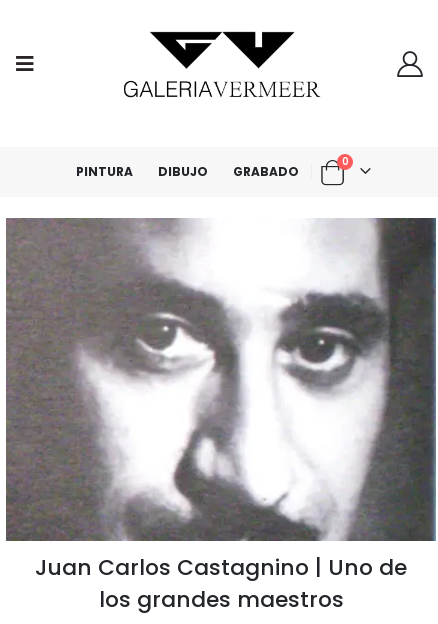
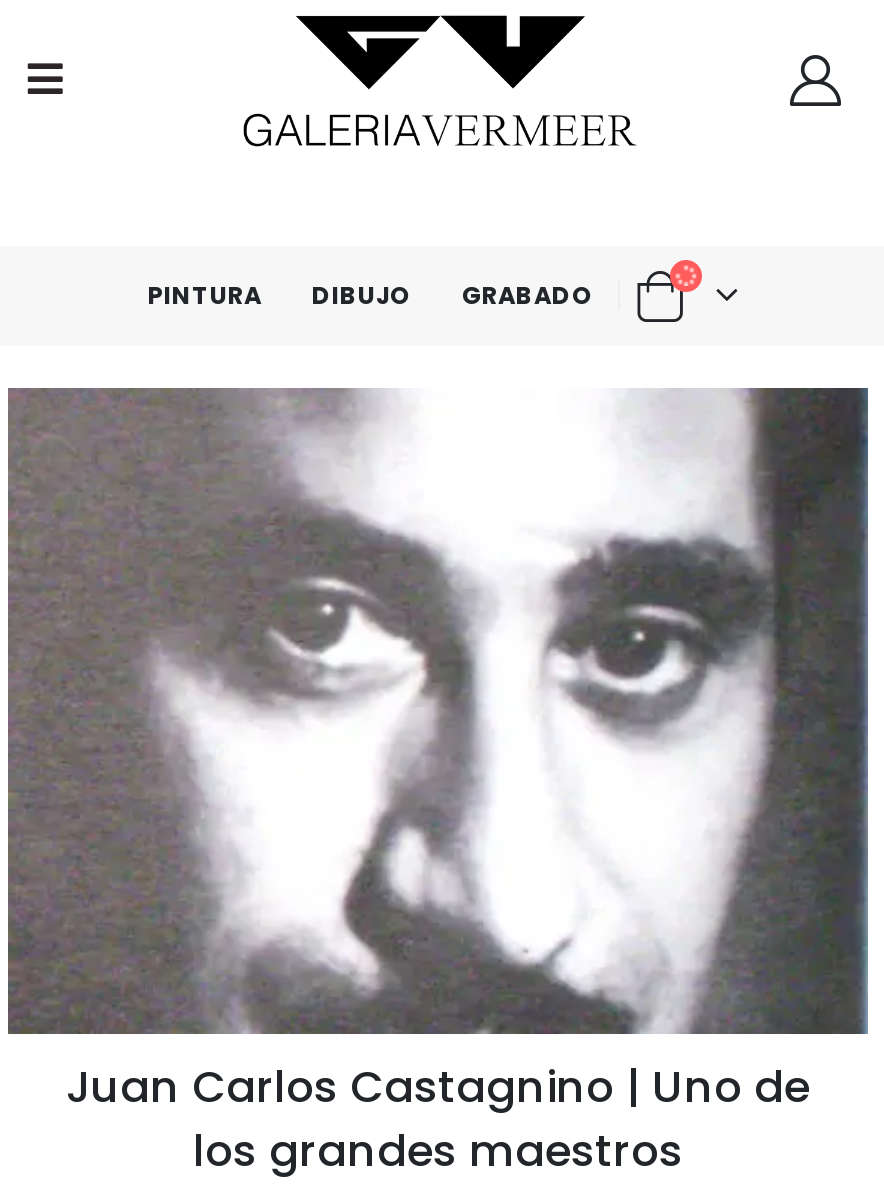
- 0
